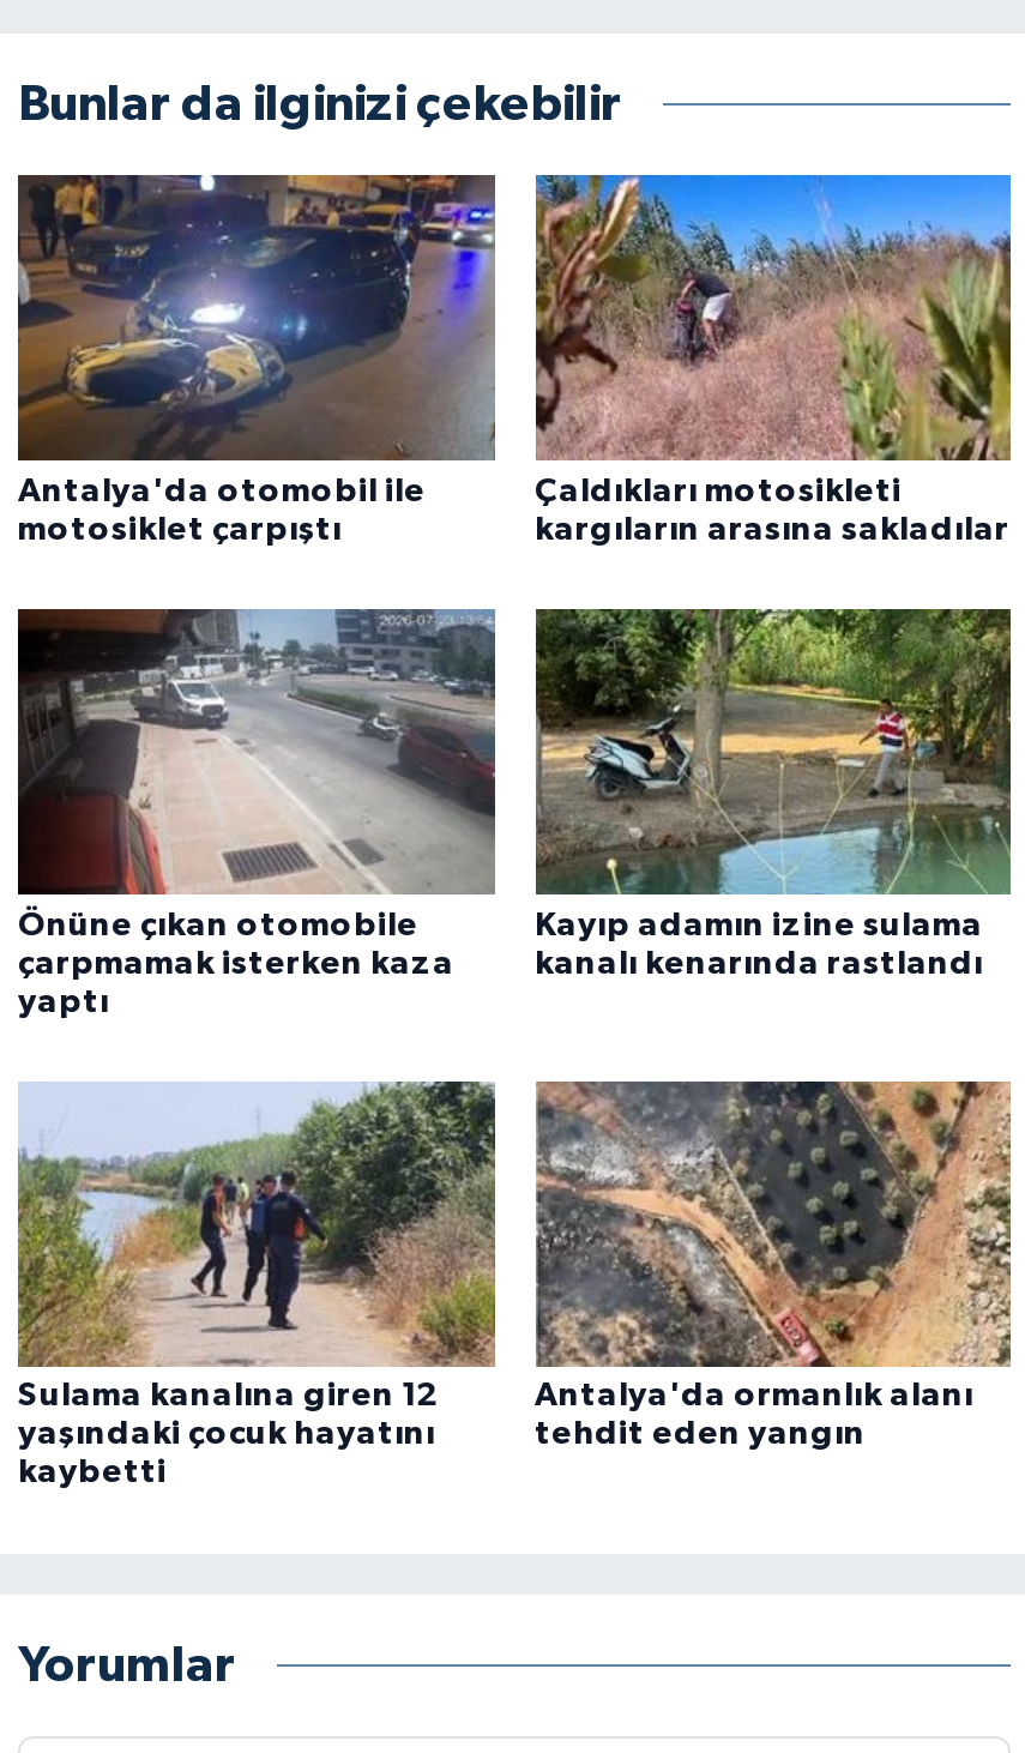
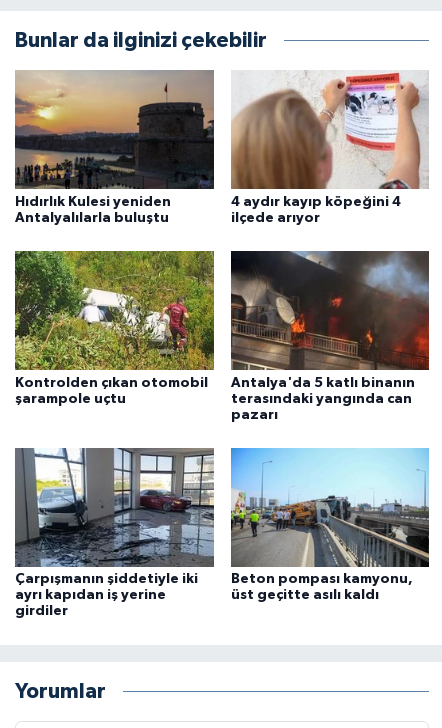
- [image]
- Antalya'da otomobil ile
- motosiklet çarpıştı
+ [image]
+ Hıdırlık Kulesi yeniden
+ Antalyalılarla buluştu

- [image]
- Çaldıkları motosikleti
- kargıların arasına sakladılar
+ [image]
+ 4 aydır kayıp köpeğini 4
+ ilçede arıyor

- [image]
- Önüne çıkan otomobile
- çarpmamak isterken kaza
- yaptı
+ [image]
+ Kontrolden çıkan otomobil
+ şarampole uçtu

- [image]
- Kayıp adamın izine sulama
- kanalı kenarında rastlandı
+ [image]
+ Antalya'da 5 katlı binanın
+ terasındaki yangında can
+ pazarı

- [image]
- Sulama kanalına giren 12
- yaşındaki çocuk hayatını
- kaybetti
+ [image]
+ Çarpışmanın şiddetiyle iki
+ ayrı kapıdan iş yerine
+ girdiler

- [image]
- Antalya'da ormanlık alanı
- tehdit eden yangın
+ [image]
+ Beton pompası kamyonu,
+ üst geçitte asılı kaldı
